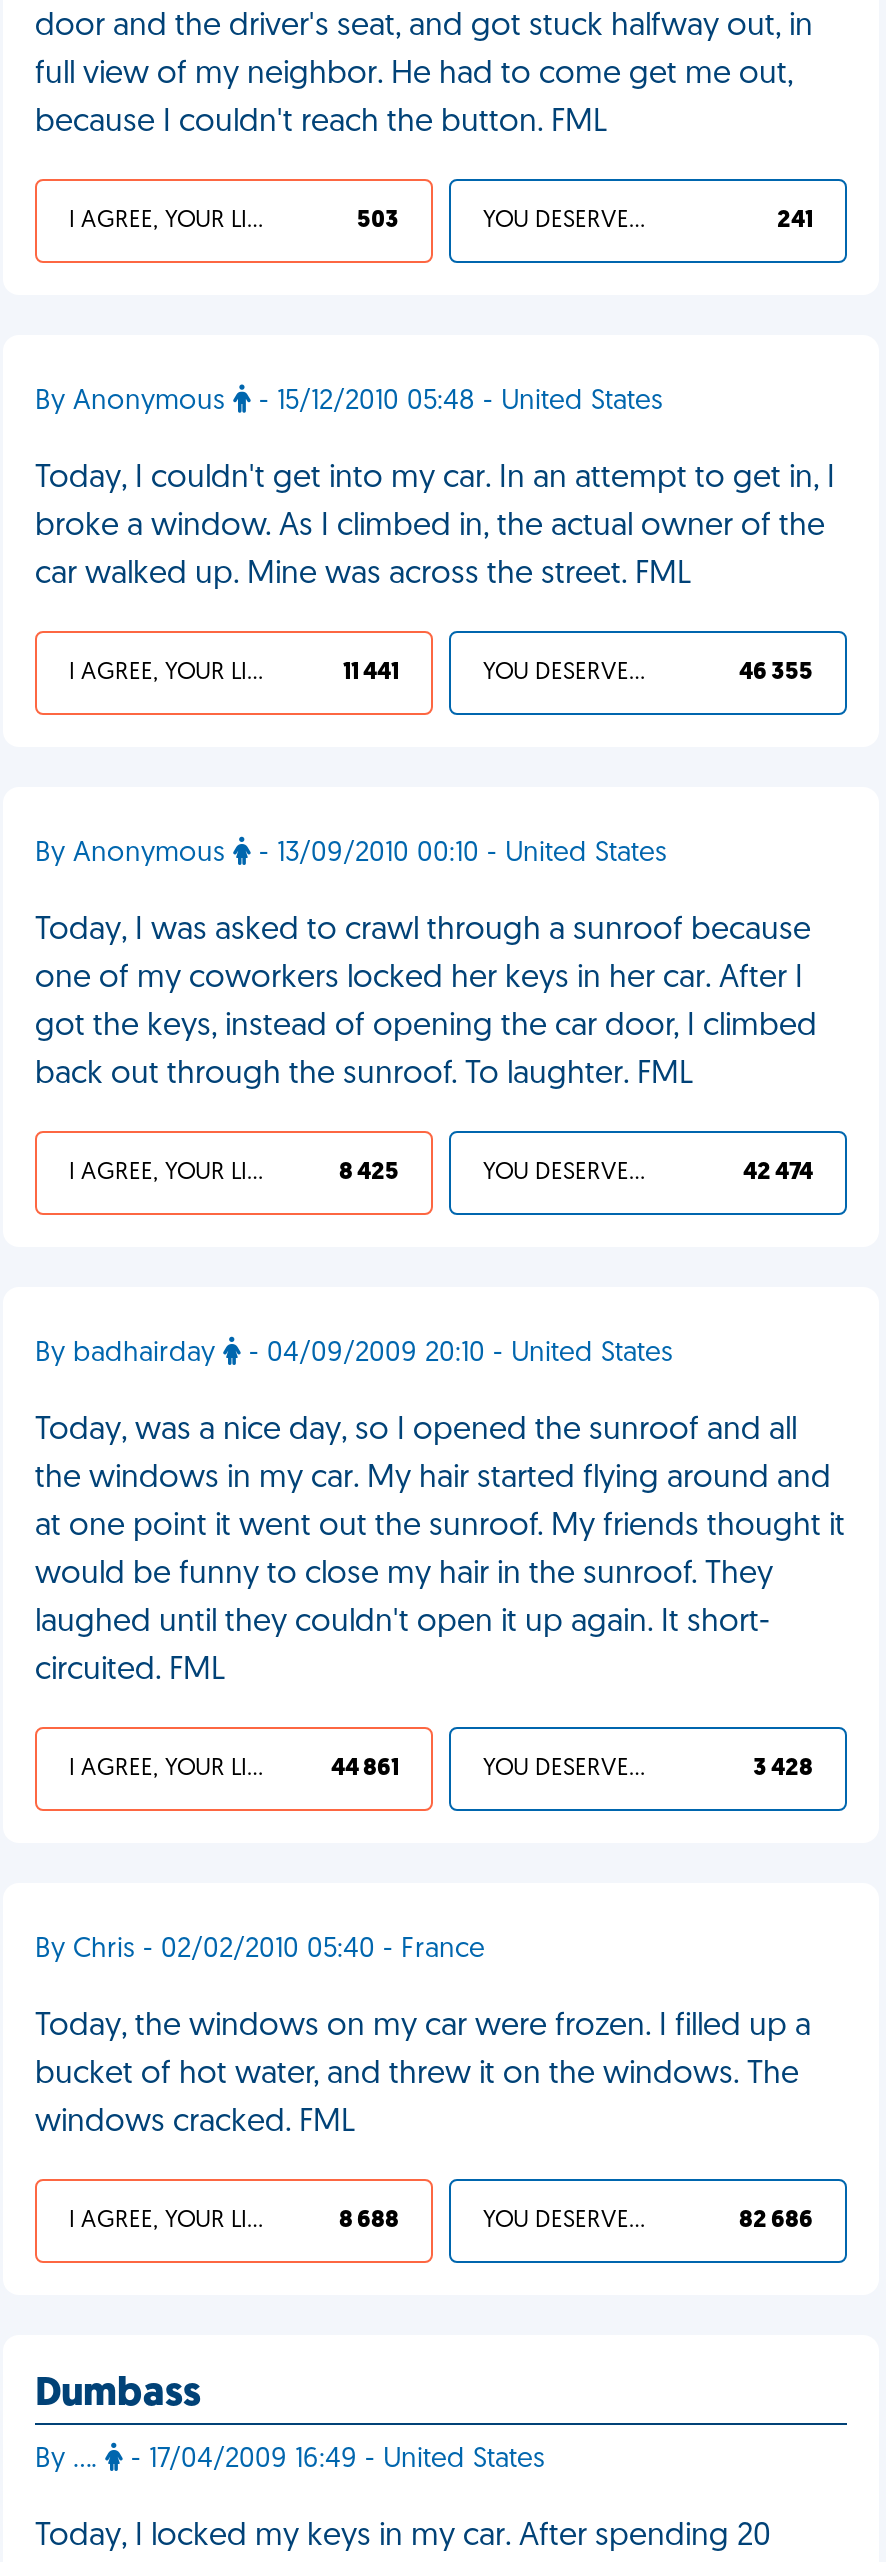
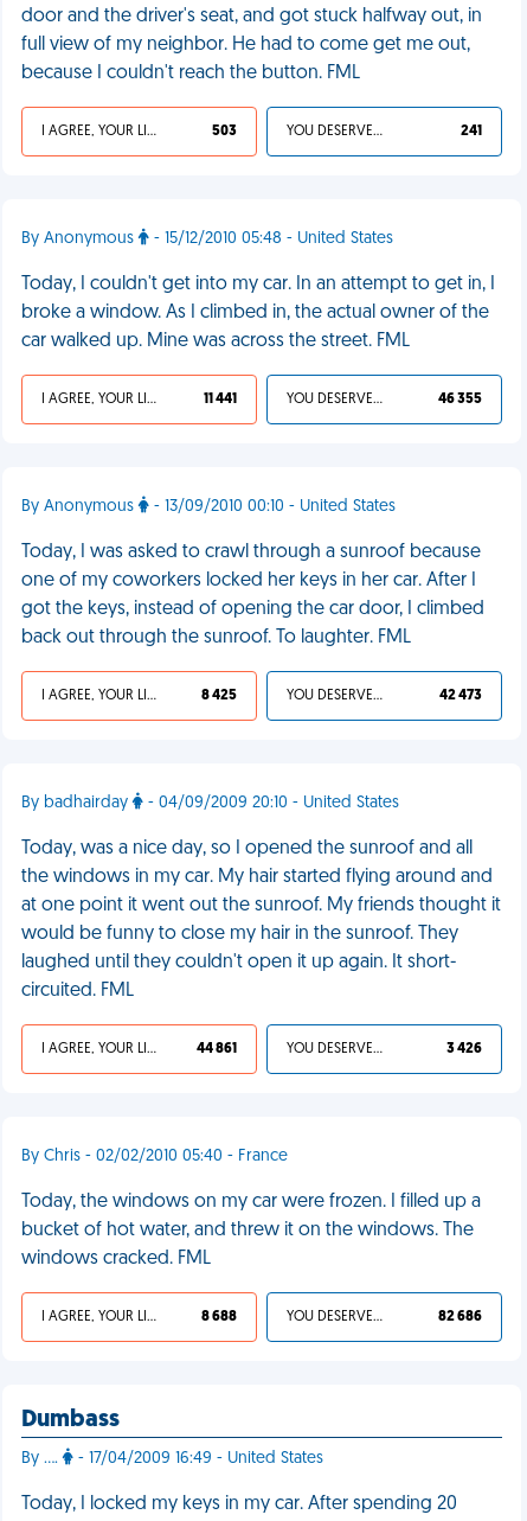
- 42 474
+ 42 473

- 3 428
+ 3 426
